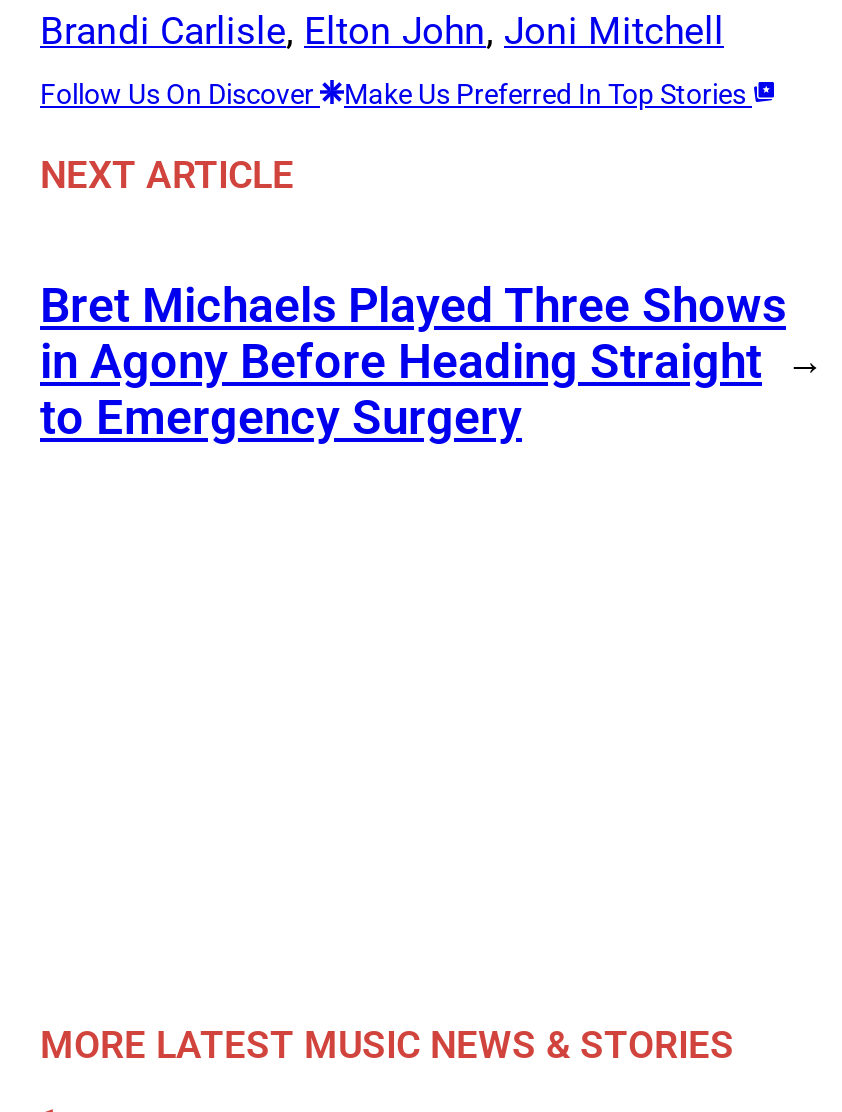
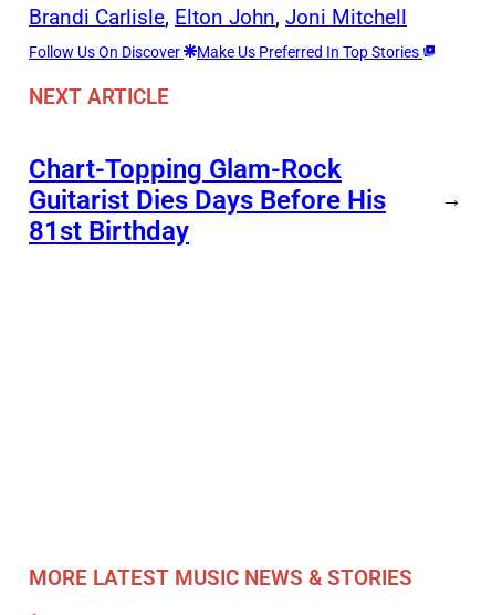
- Bret Michaels Played Three Shows
- in Agony Before Heading Straight
- to Emergency Surgery
+ Chart-Topping Glam-Rock
+ Guitarist Dies Days Before His
+ 81st Birthday
